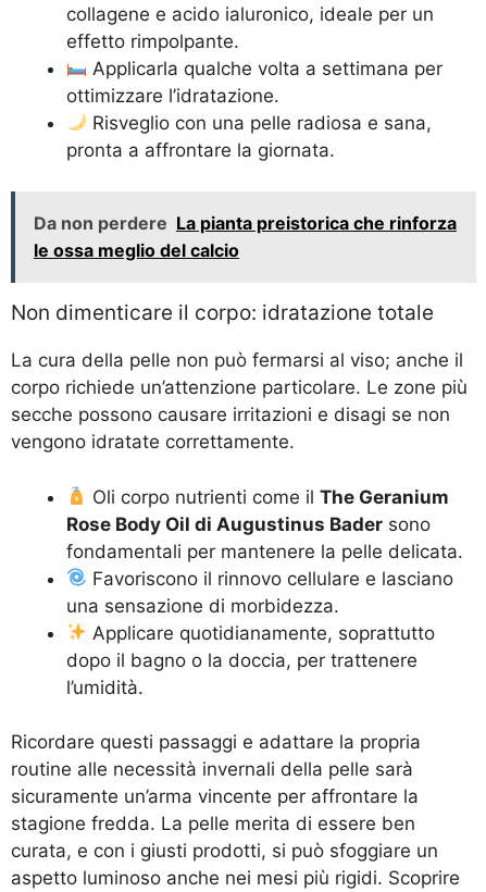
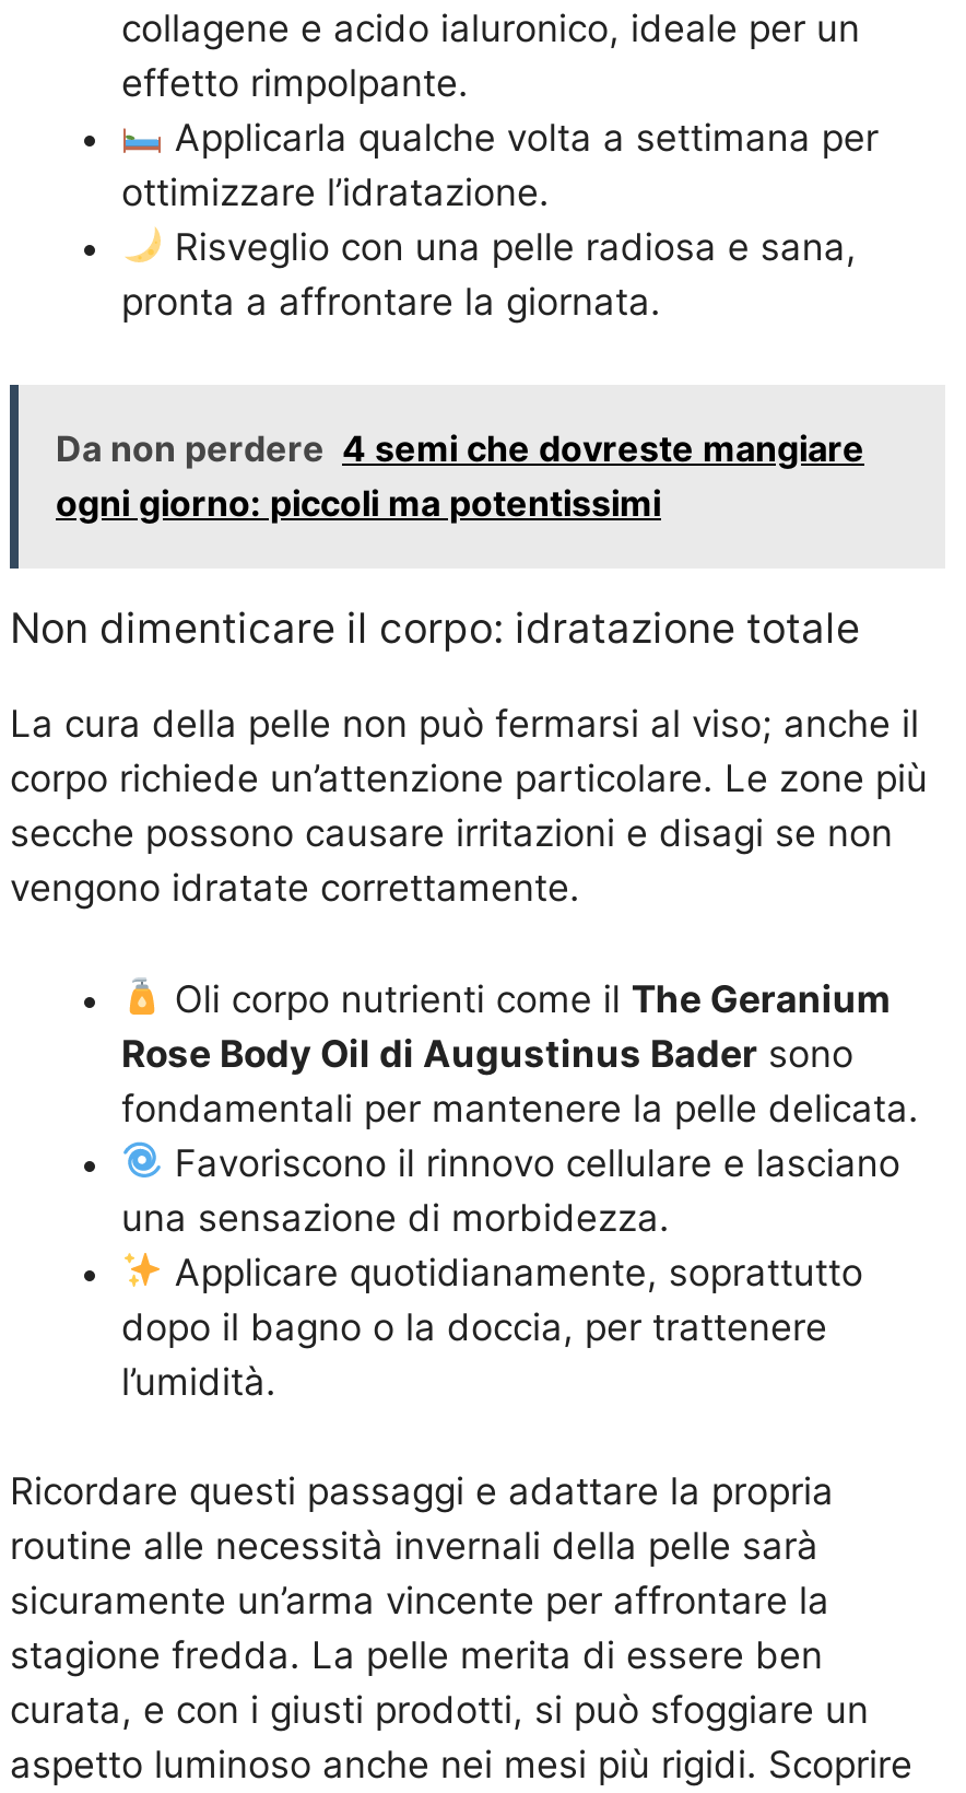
- Da non perdere La pianta preistorica che rinforza
- le ossa meglio del calcio
+ Da non perdere 4 semi che dovreste mangiare
+ ogni giorno: piccoli ma potentissimi
